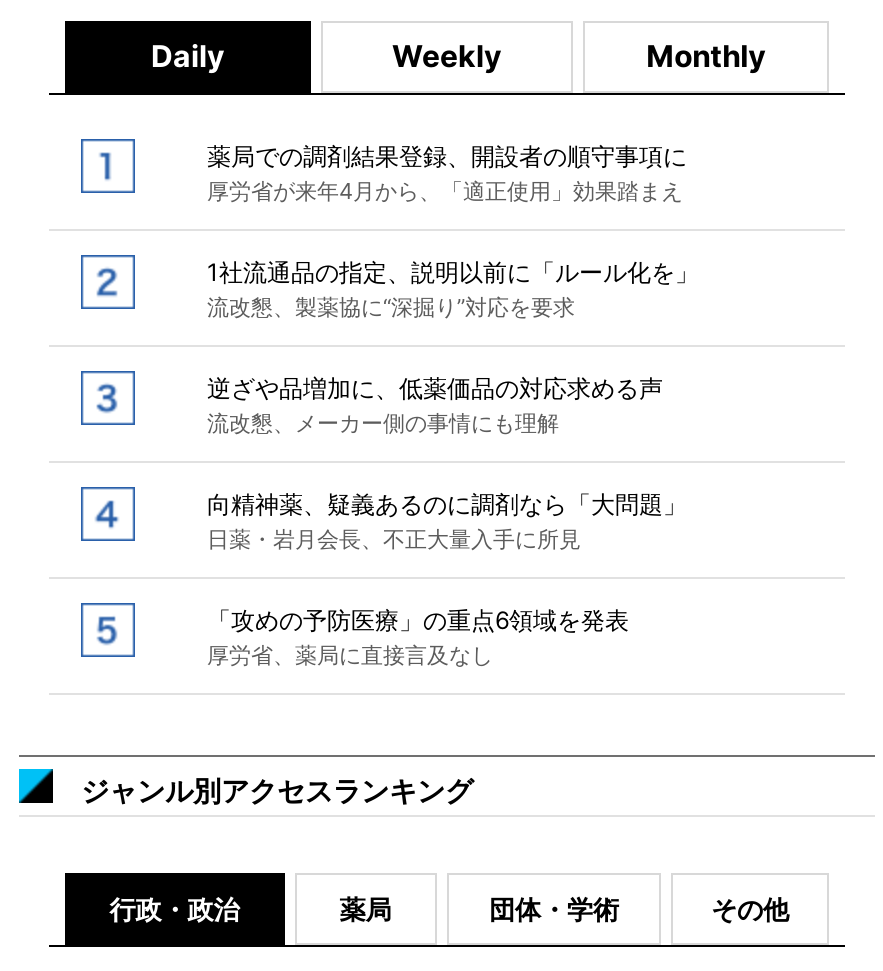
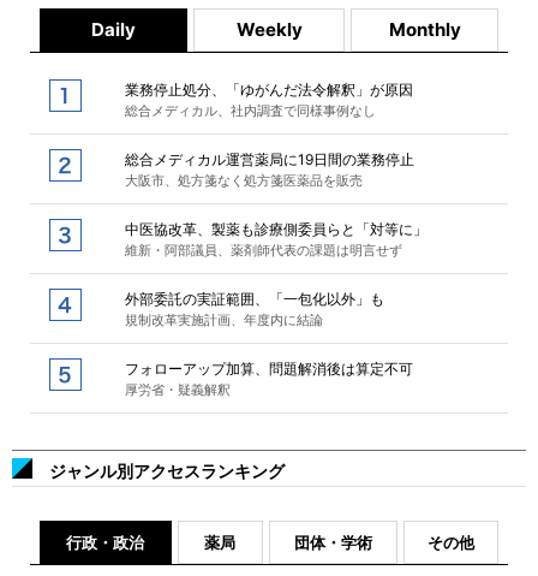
- 薬局での調剤結果登録、開設者の順守事項に
- 厚労省が来年4月から、「適正使用」効果踏まえ
+ 業務停止処分、「ゆがんだ法令解釈」が原因
+ 総合メディカル、社内調査で同様事例なし

- 1社流通品の指定、説明以前に「ルール化を」
- 流改懇、製薬協に“深掘り”対応を要求
+ 総合メディカル運営薬局に19日間の業務停止
+ 大阪市、処方箋なく処方箋医薬品を販売

- 逆ざや品増加に、低薬価品の対応求める声
- 流改懇、メーカー側の事情にも理解
+ 中医協改革、製薬も診療側委員らと「対等に」
+ 維新・阿部議員、薬剤師代表の課題は明言せず

- 向精神薬、疑義あるのに調剤なら「大問題」
- 日薬・岩月会長、不正大量入手に所見
+ 外部委託の実証範囲、「一包化以外」も
+ 規制改革実施計画、年度内に結論

- 「攻めの予防医療」の重点6領域を発表
- 厚労省、薬局に直接言及なし
+ フォローアップ加算、問題解消後は算定不可
+ 厚労省・疑義解釈
